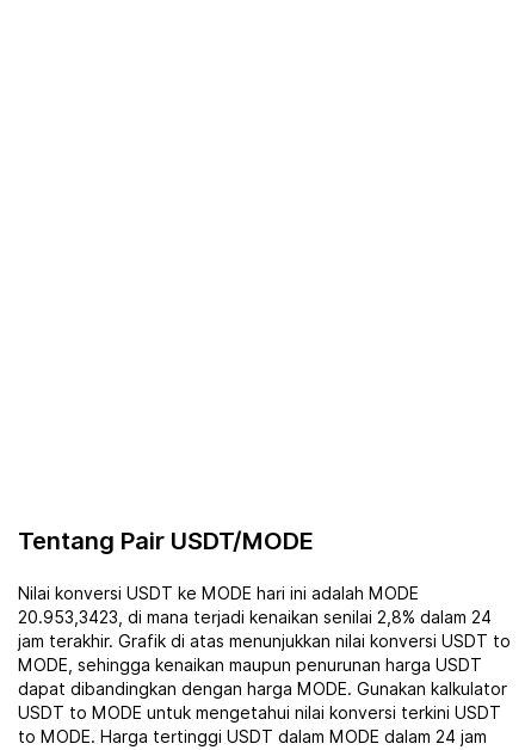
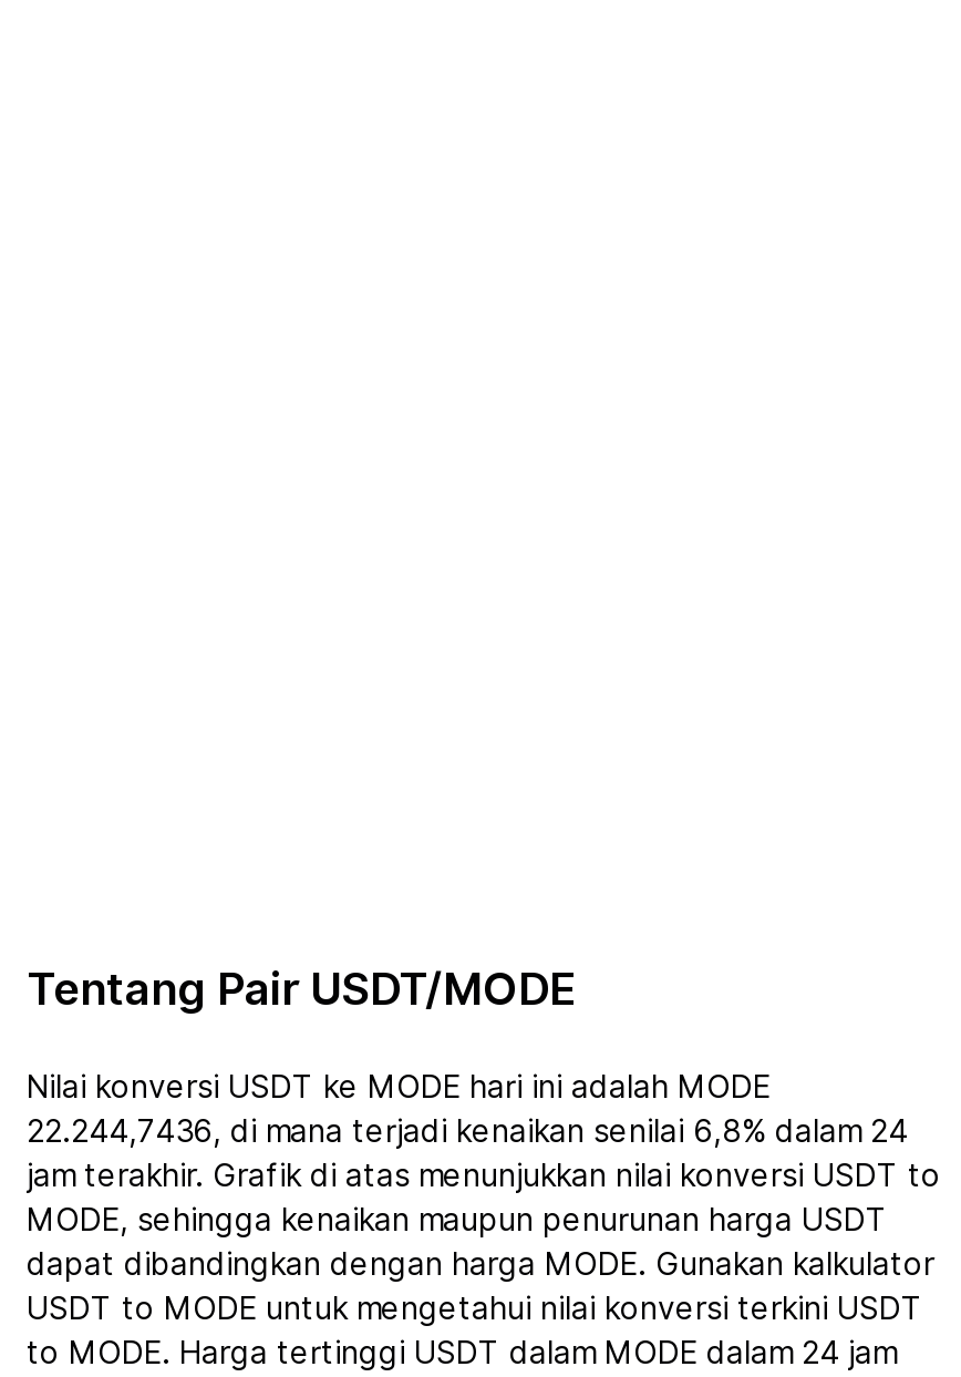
- 20.953,3423, di mana terjadi kenaikan senilai 2,8% dalam 24
+ 22.244,7436, di mana terjadi kenaikan senilai 6,8% dalam 24
